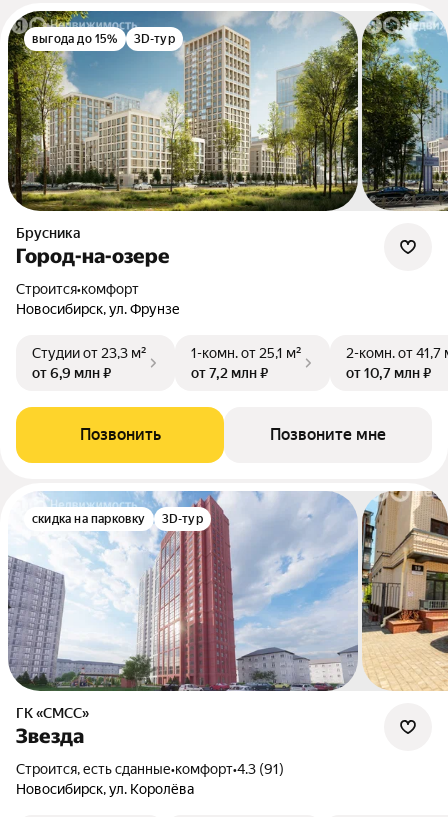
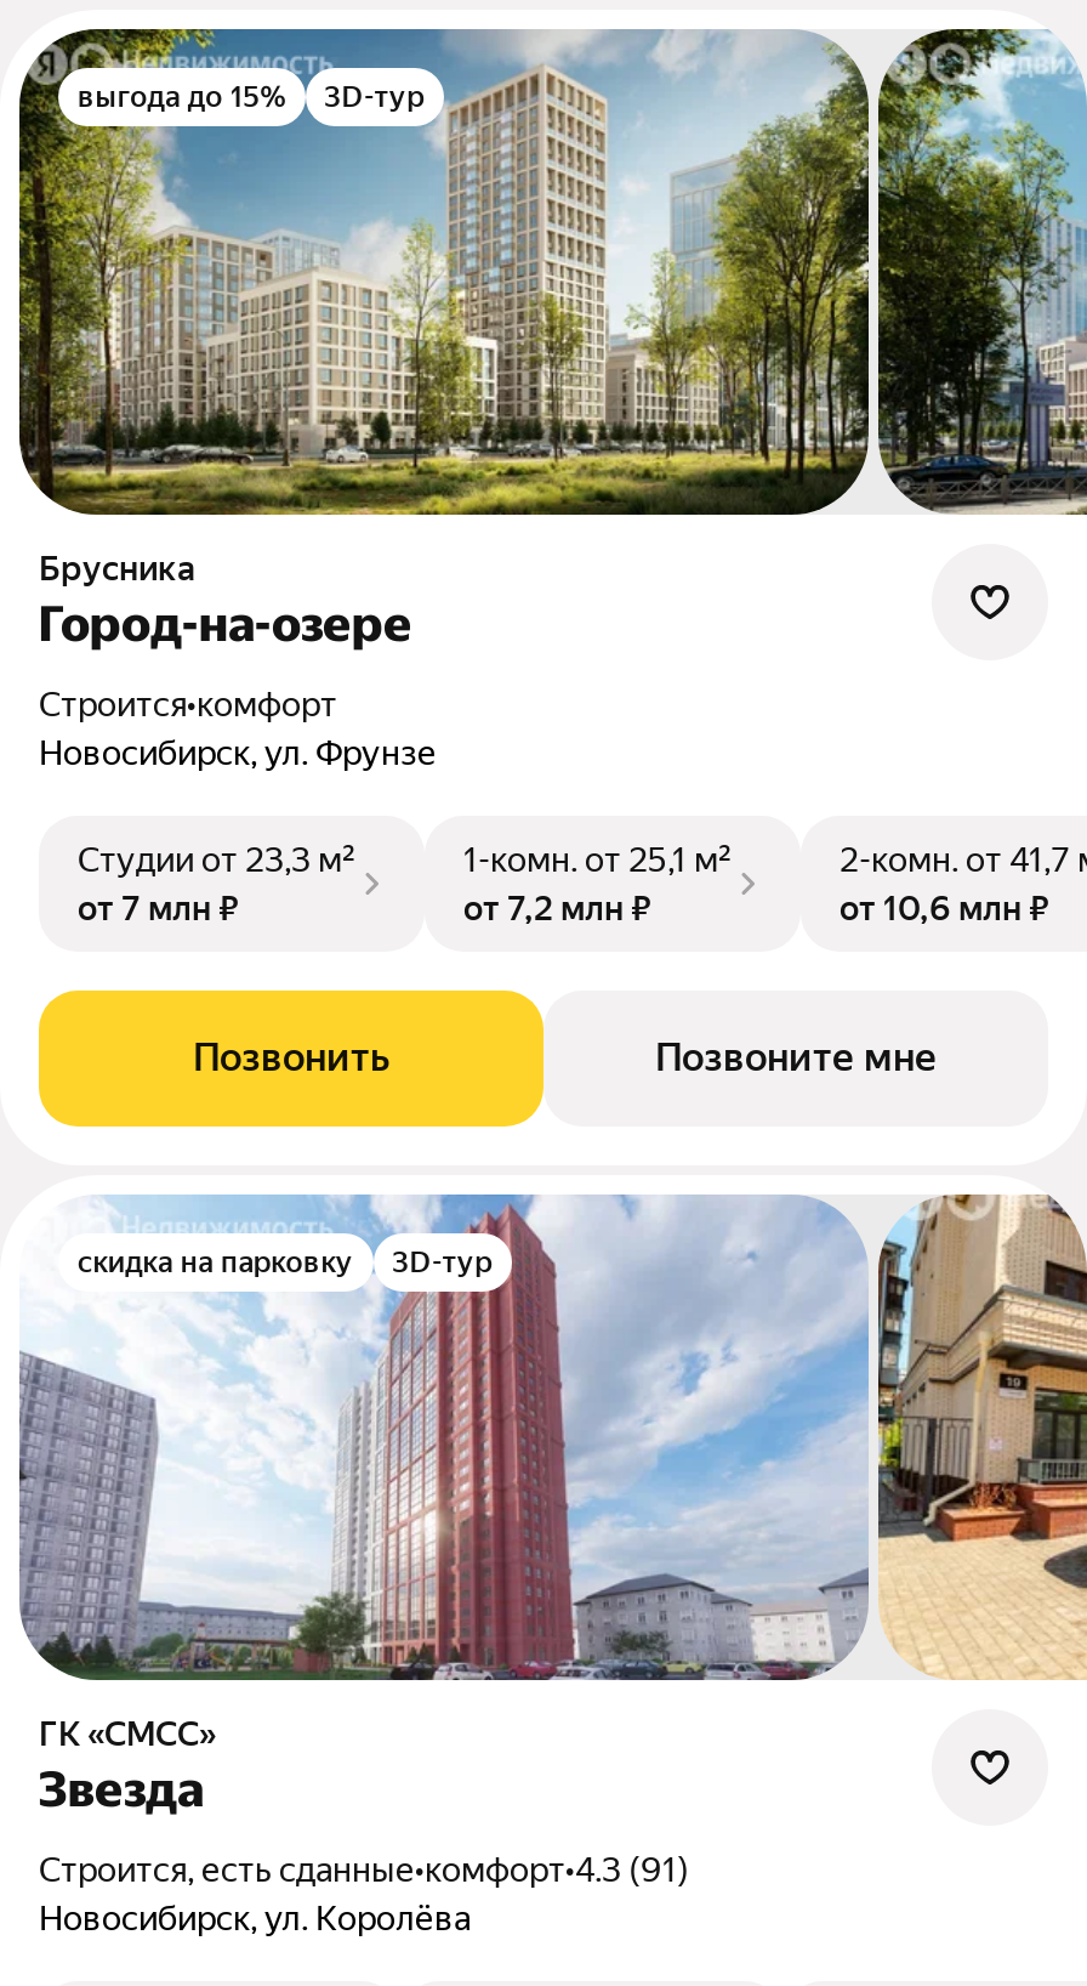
- от 6,9 млн ₽
+ от 7 млн ₽

- от 10,7 млн ₽
+ от 10,6 млн ₽
